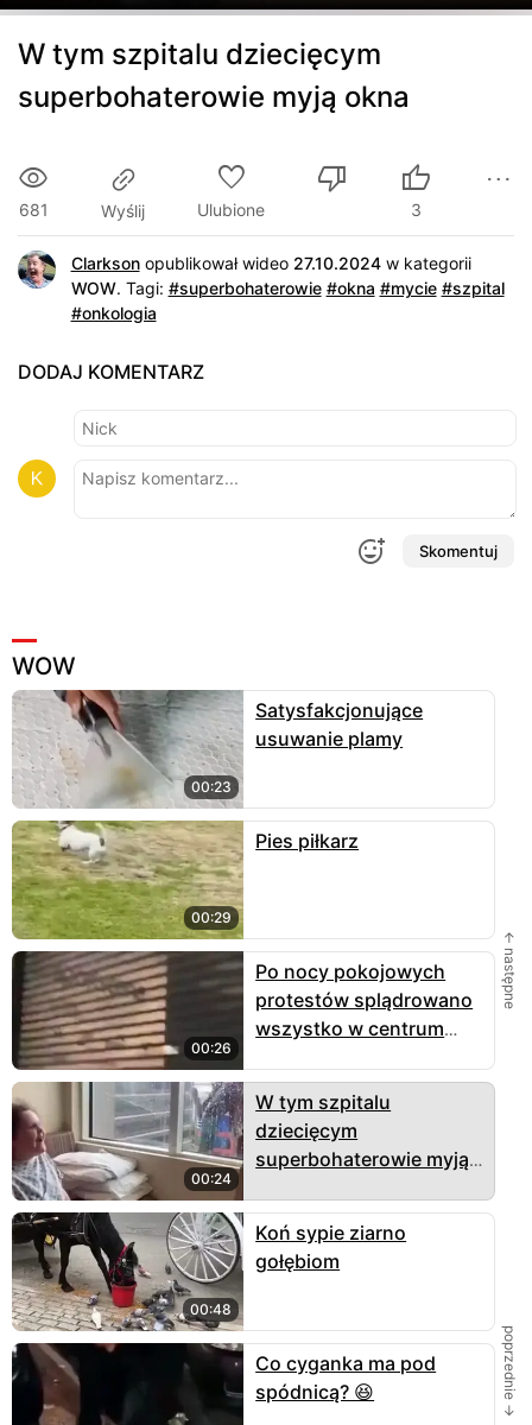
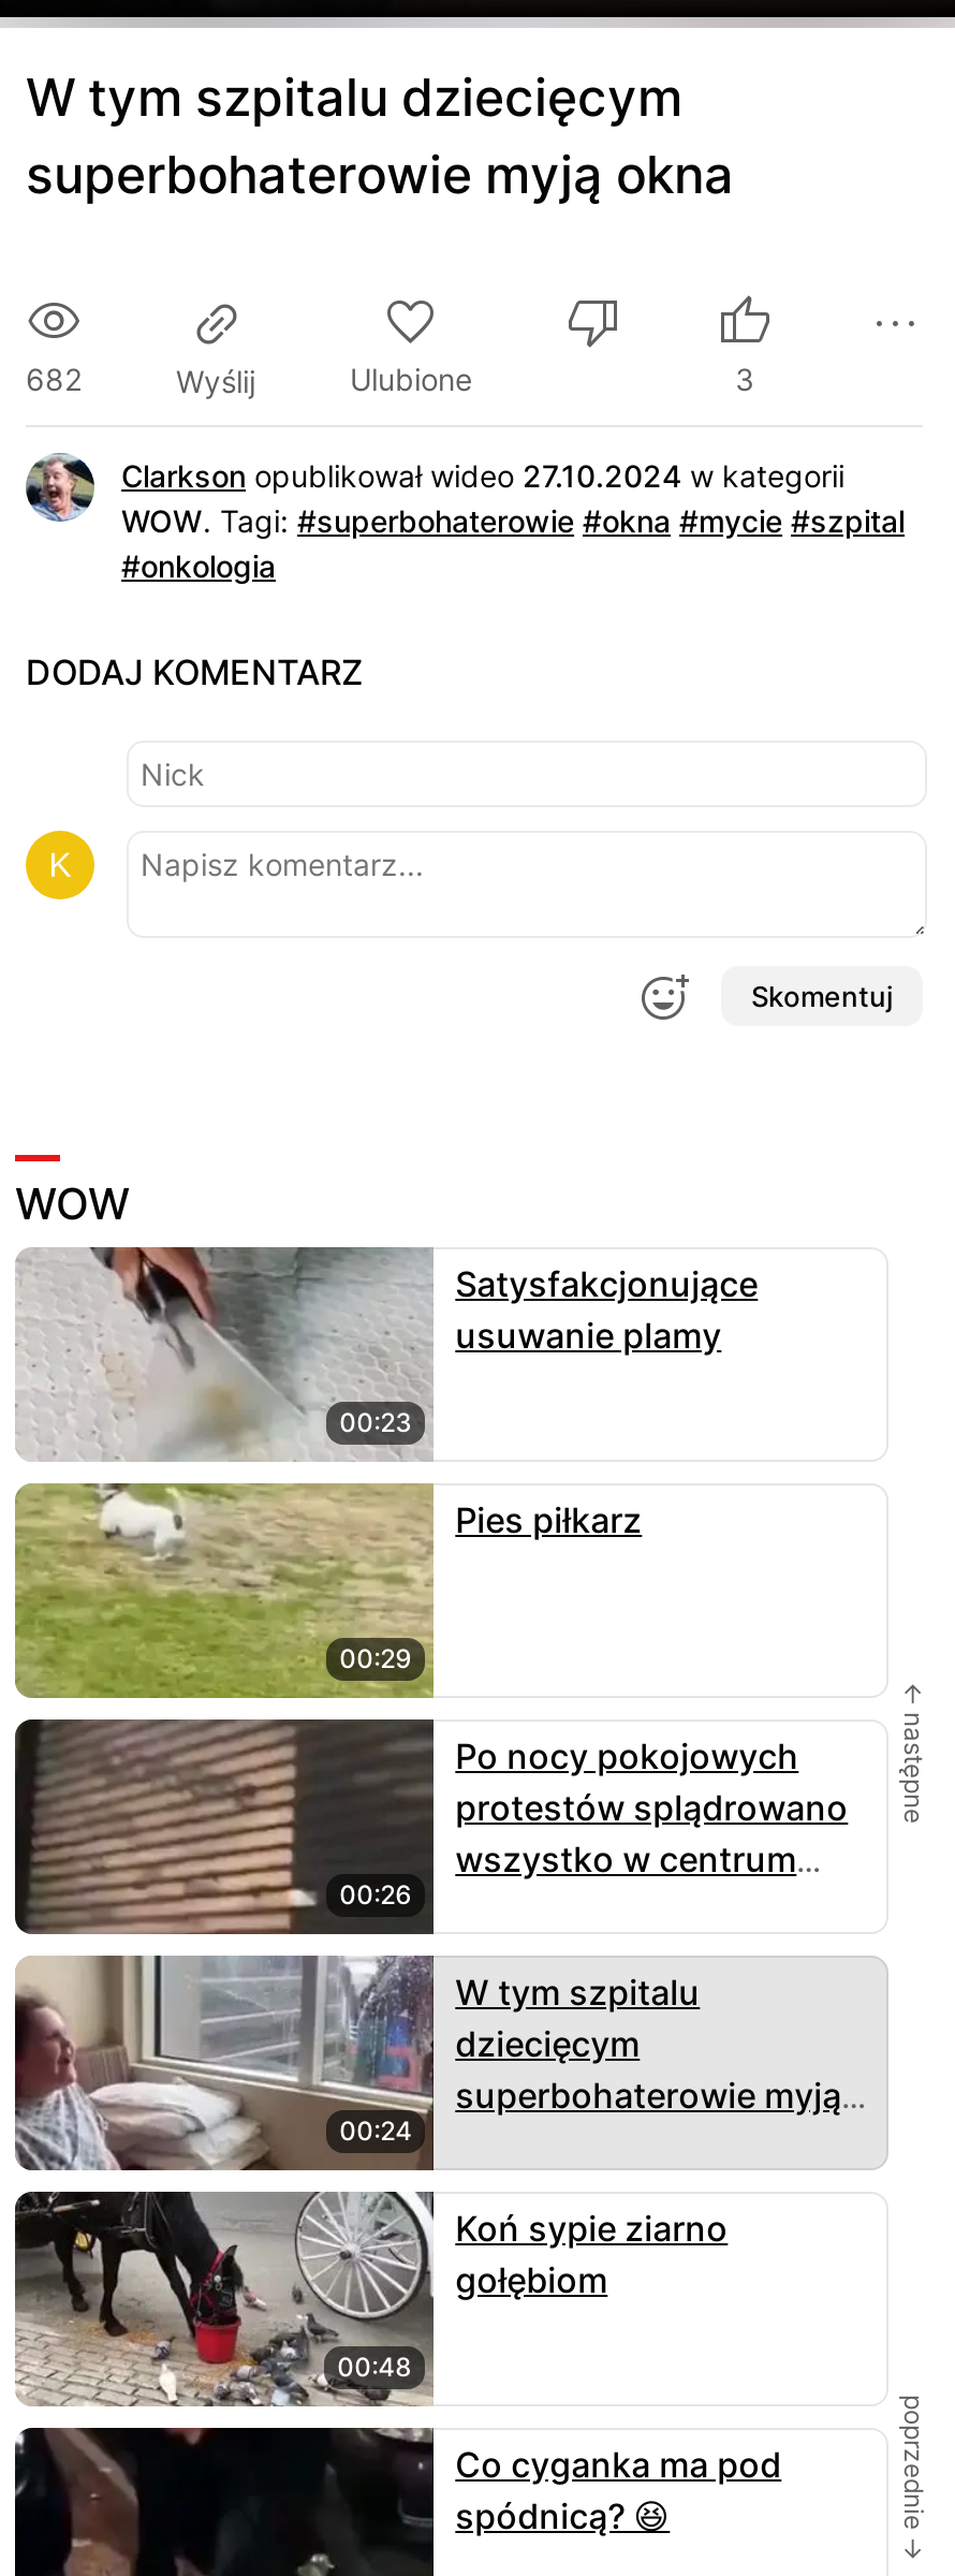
- 681
+ 682
